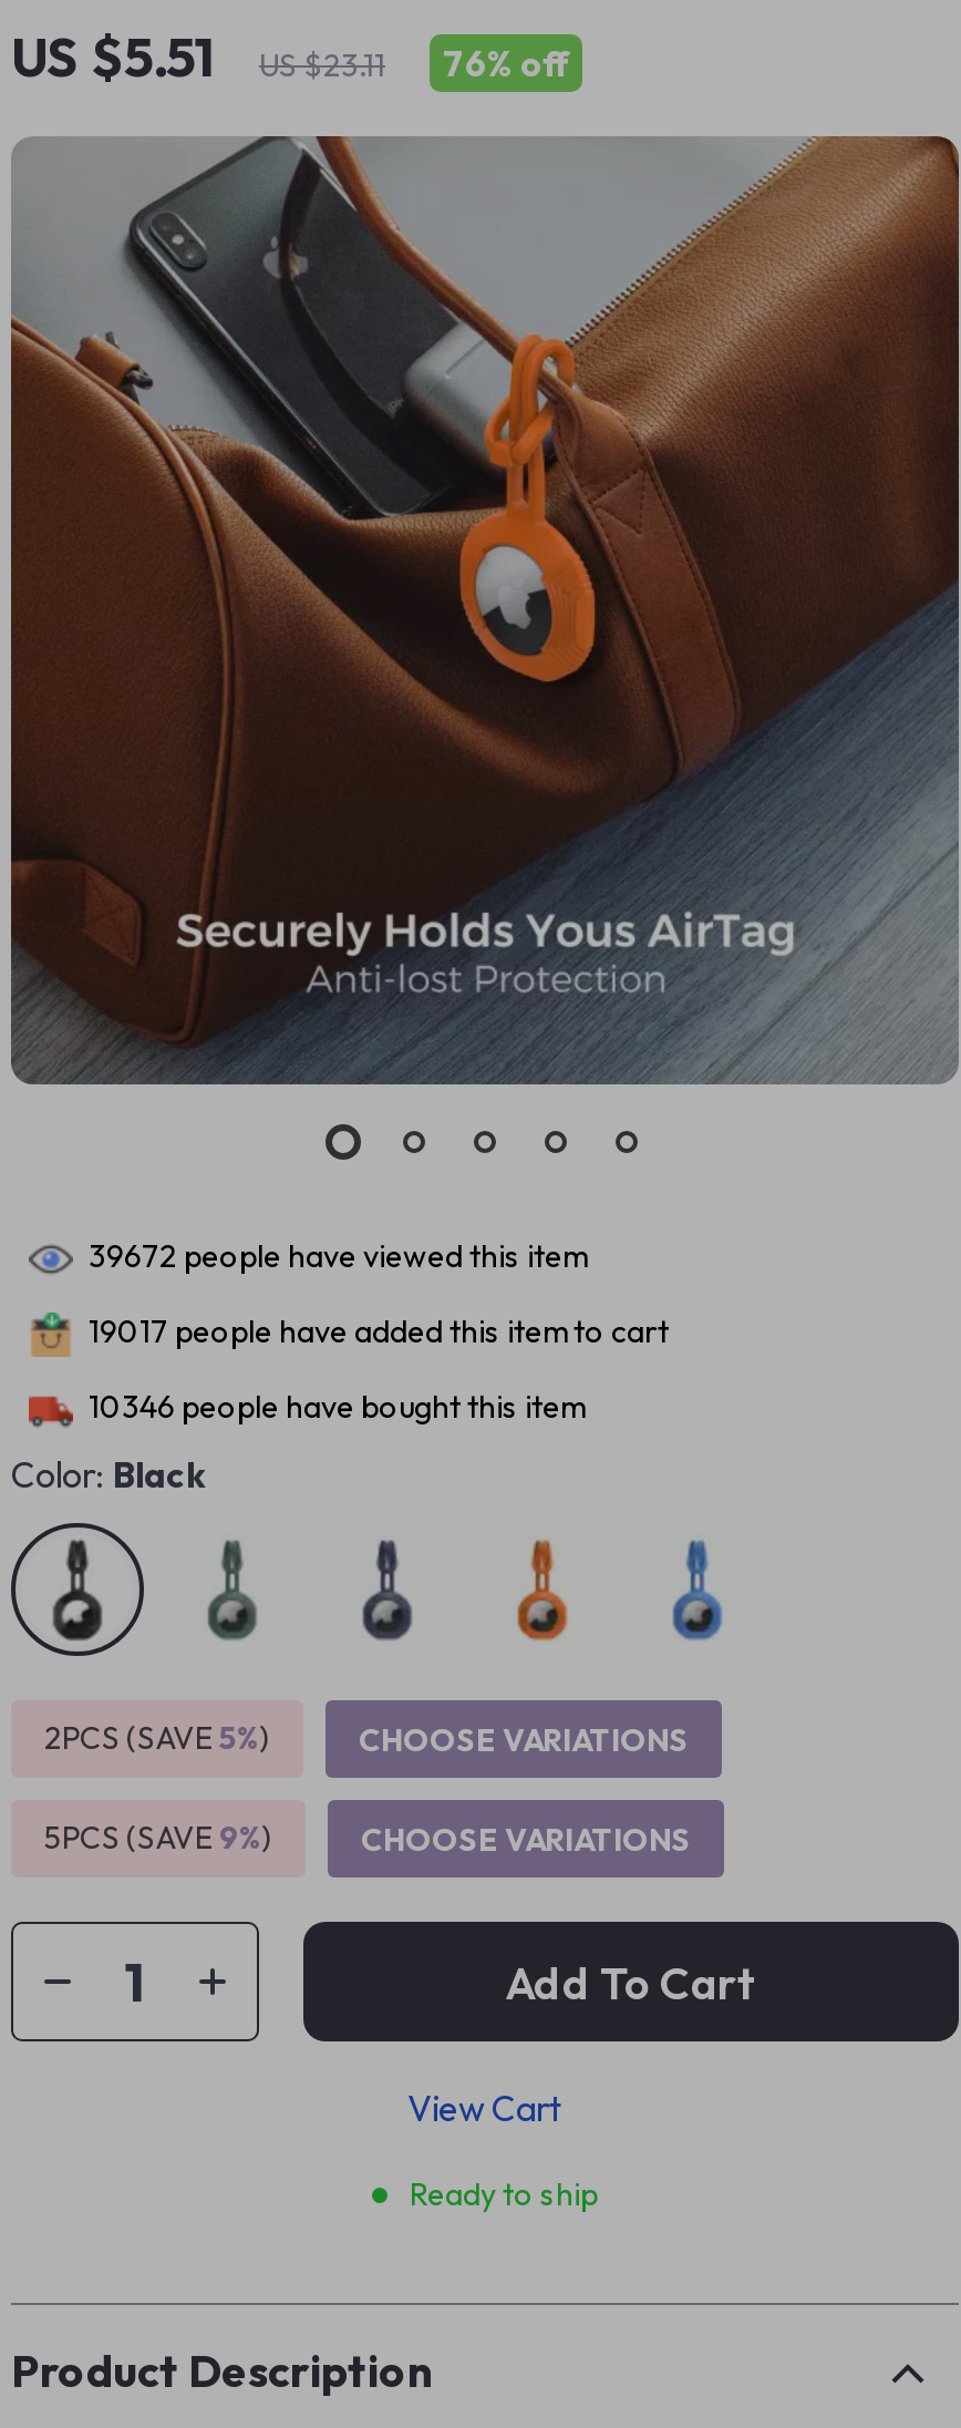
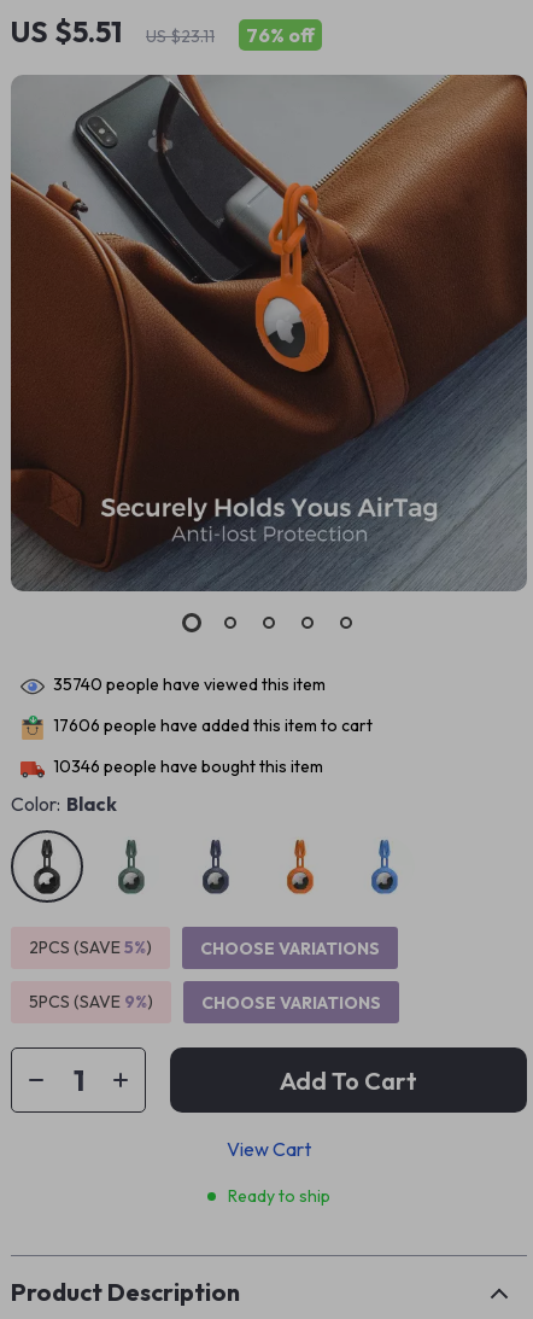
- 39672 people have viewed this item
+ 35740 people have viewed this item

- 19017 people have added this item to cart
+ 17606 people have added this item to cart
